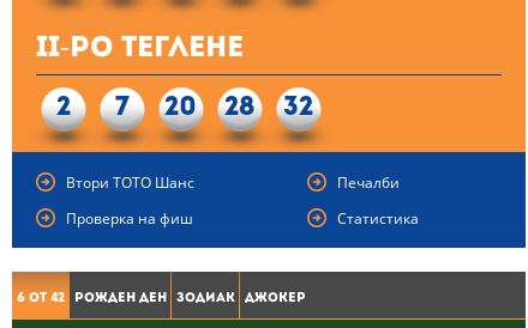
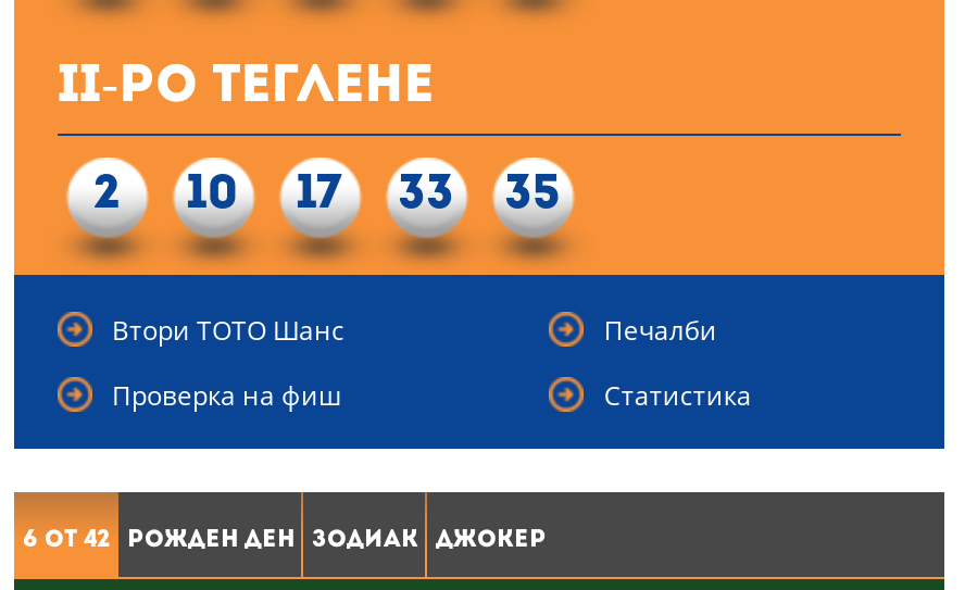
- 7
+ 10

- 20
+ 17

- 28
+ 33

- 32
+ 35
